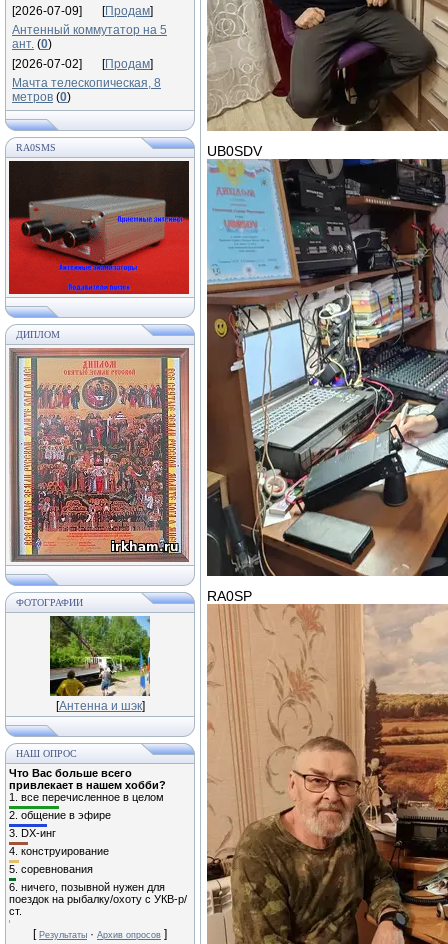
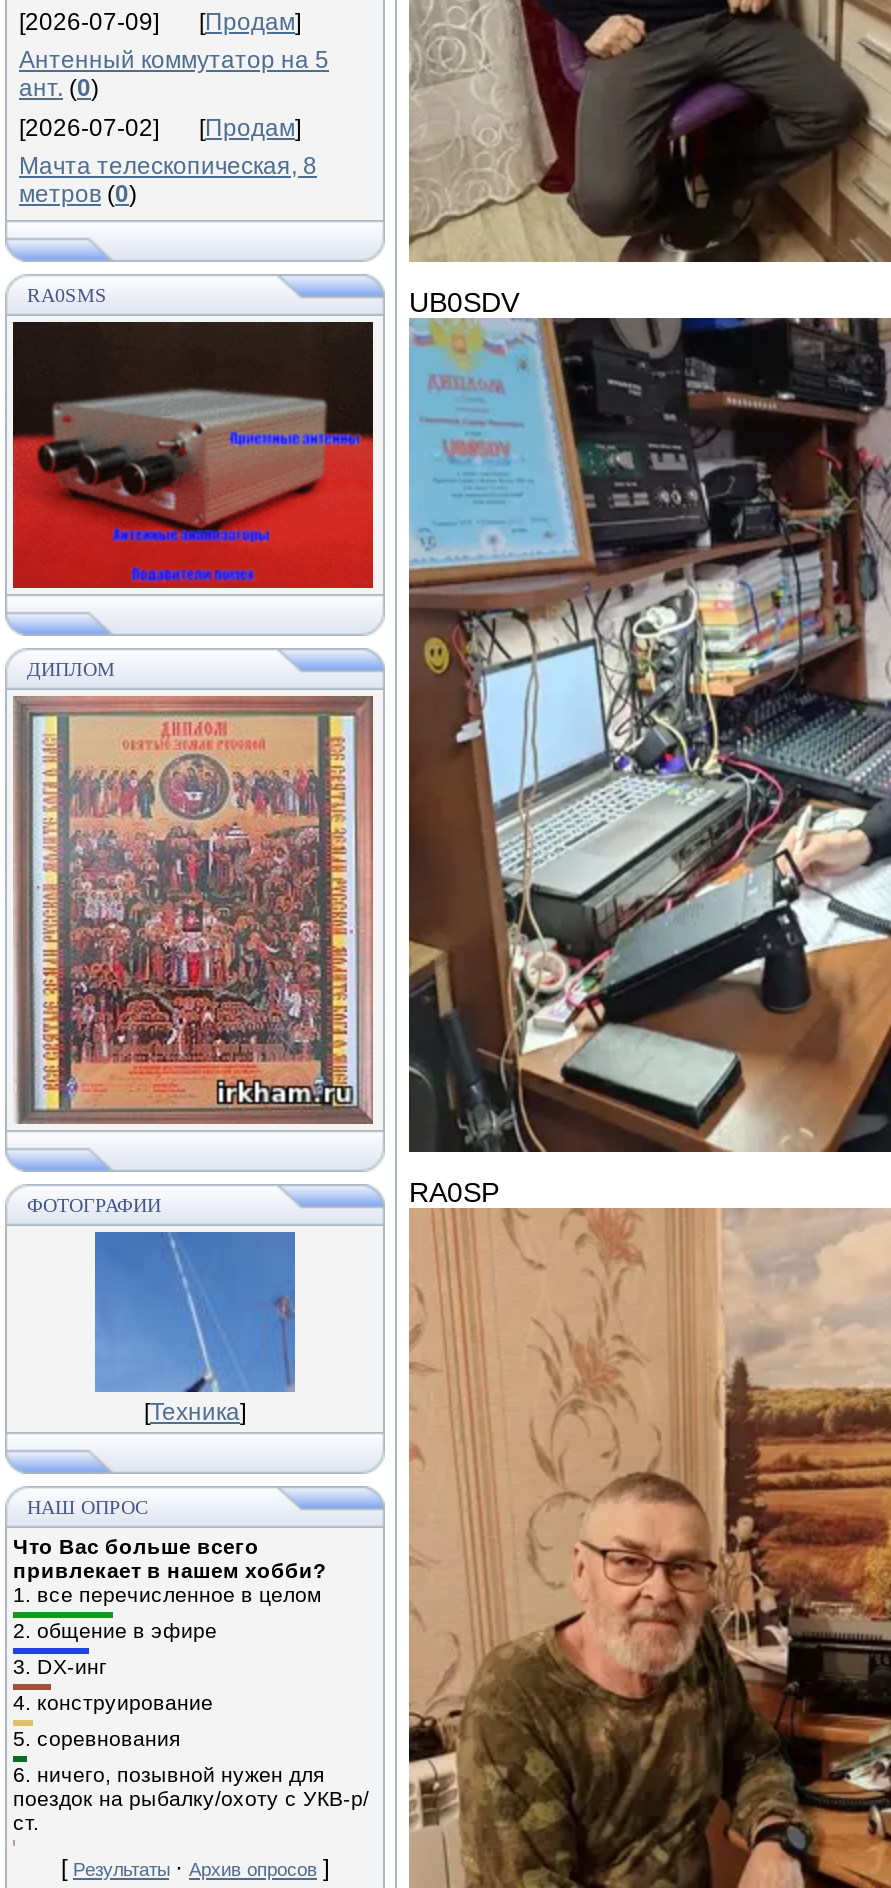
- [image]
- [Антенна и шэк]
+ [image]
+ [Техника]
